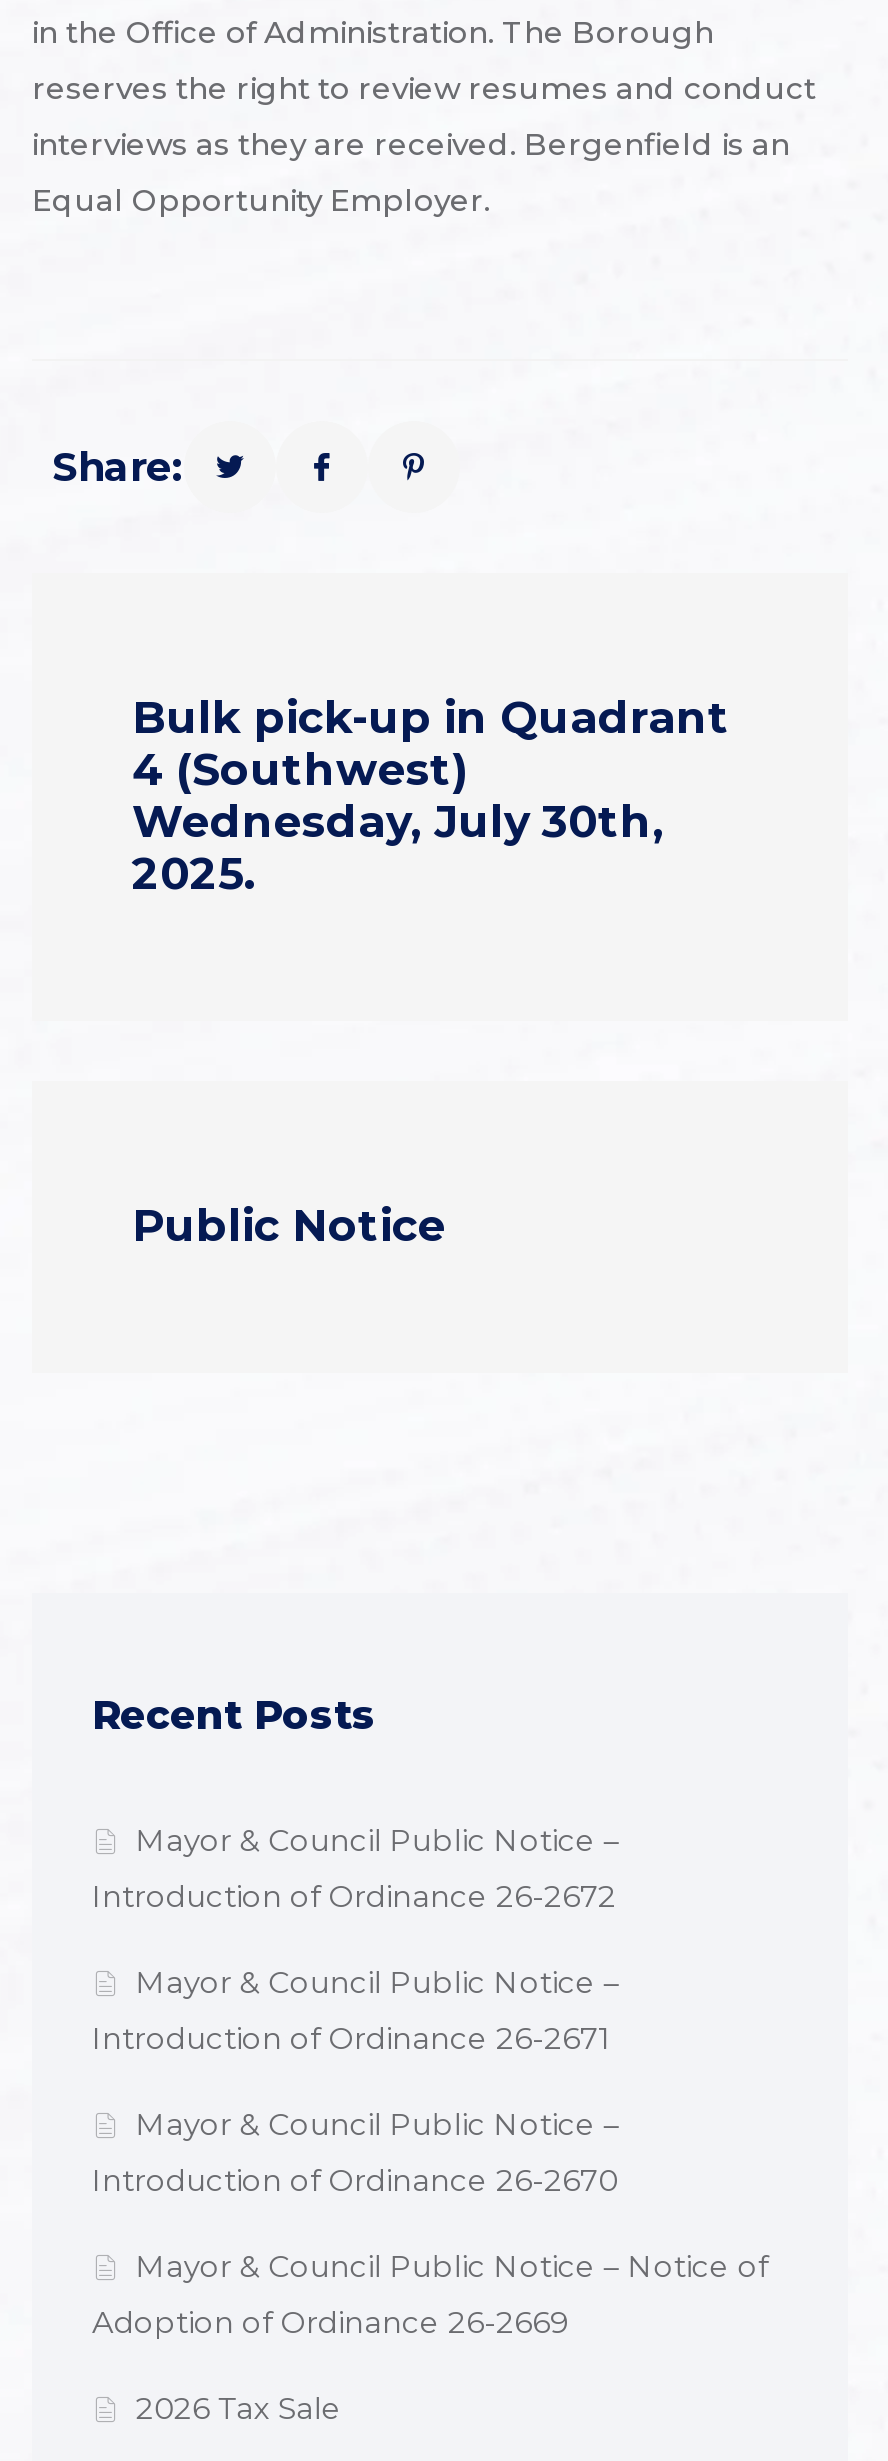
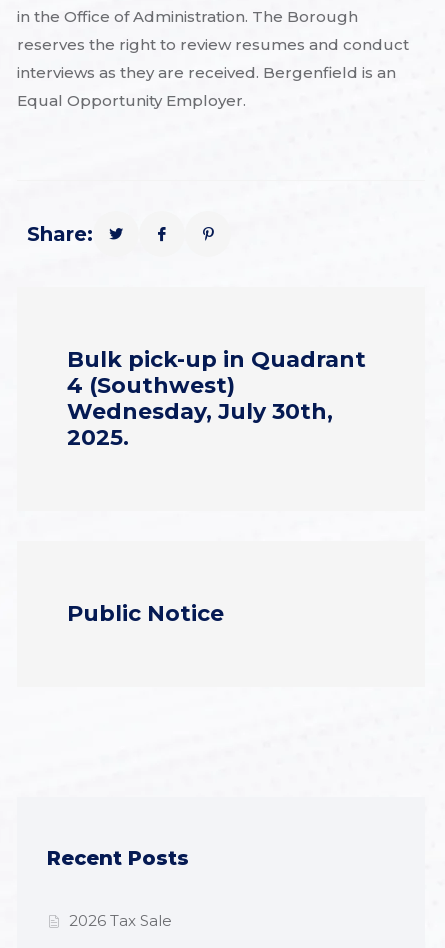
- Mayor & Council Public Notice –
- Introduction of Ordinance 26-2672
- Mayor & Council Public Notice –
- Introduction of Ordinance 26-2671
- Mayor & Council Public Notice –
- Introduction of Ordinance 26-2670
- Mayor & Council Public Notice – Notice of
- Adoption of Ordinance 26-2669
